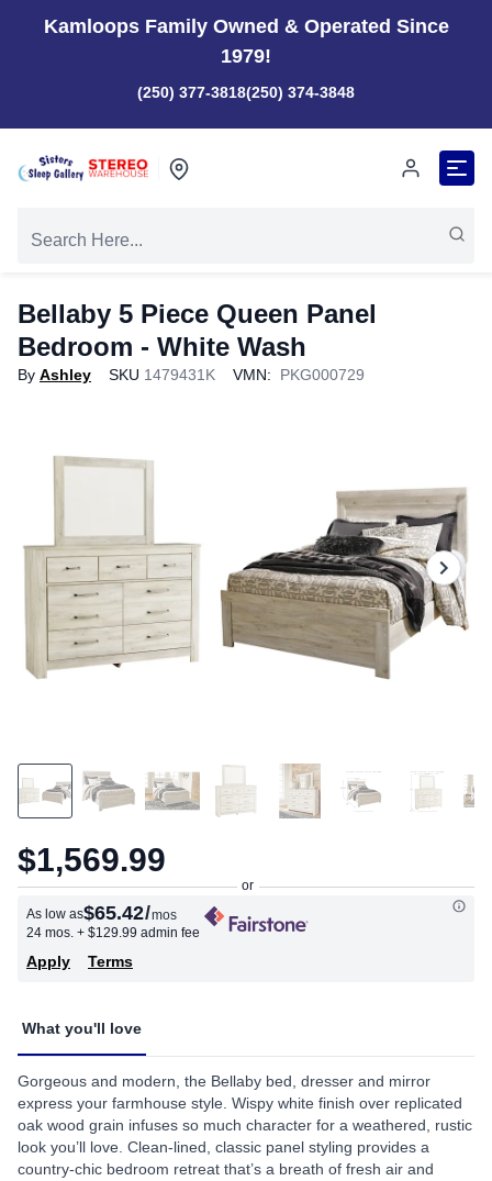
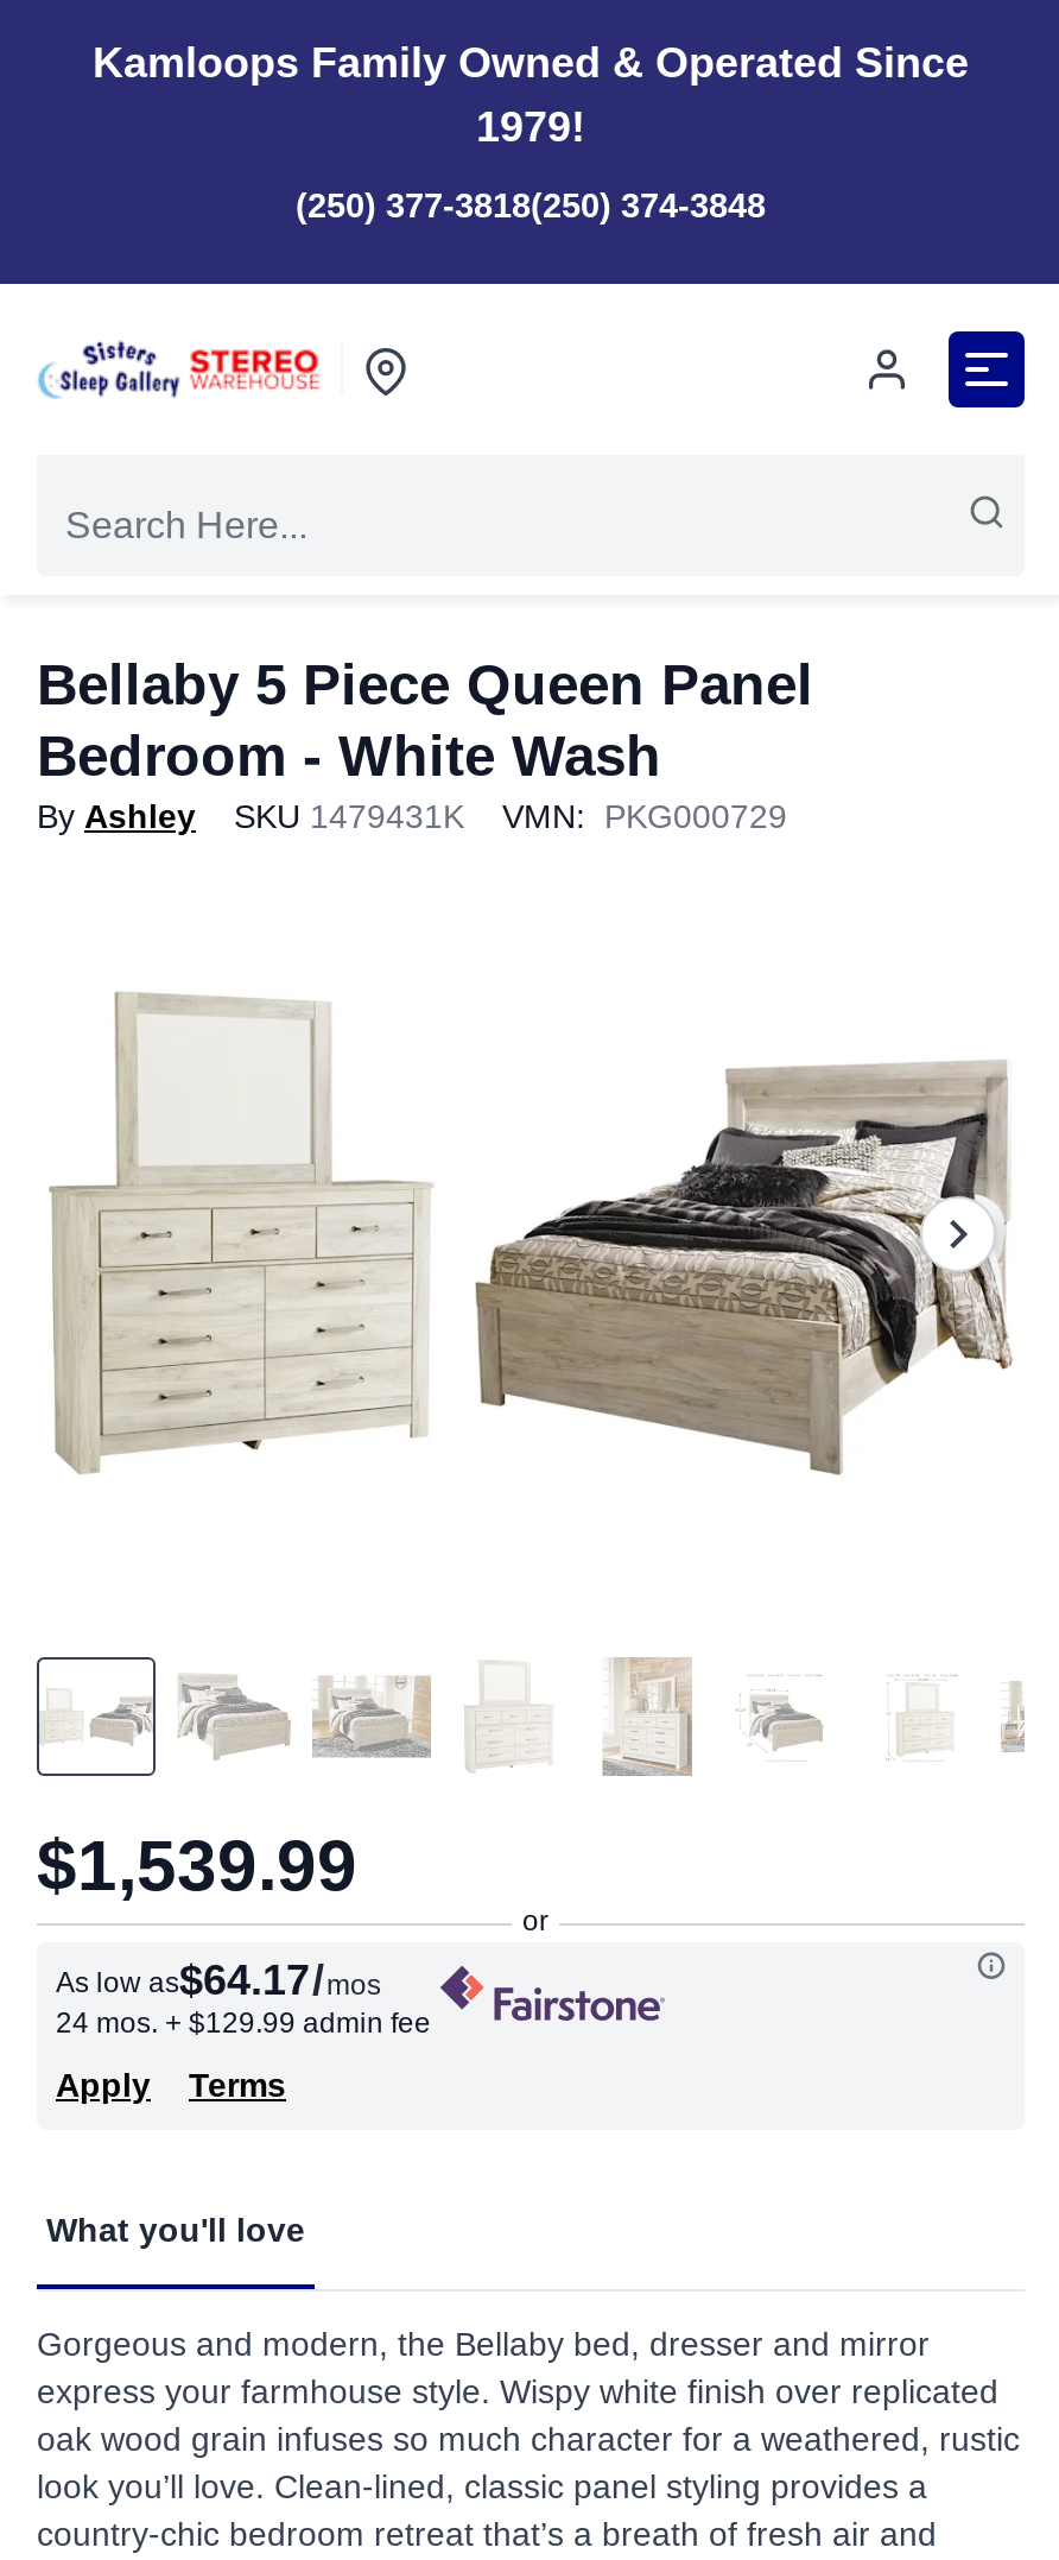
- $1,569.99
+ $1,539.99

- As low as$65.42 /mos
+ As low as$64.17 /mos
